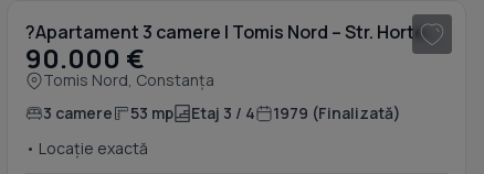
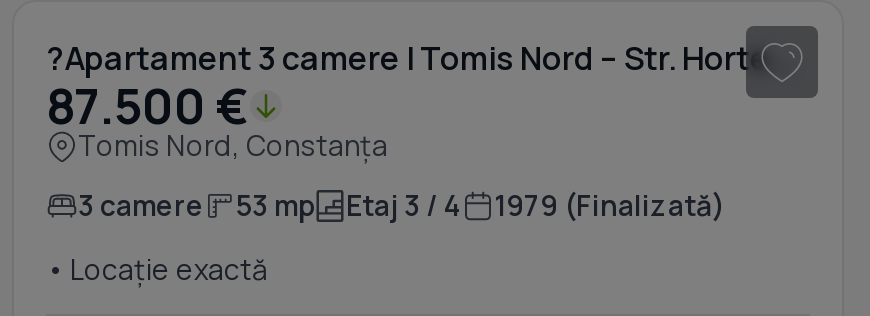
- 90.000 €
+ 87.500 €
